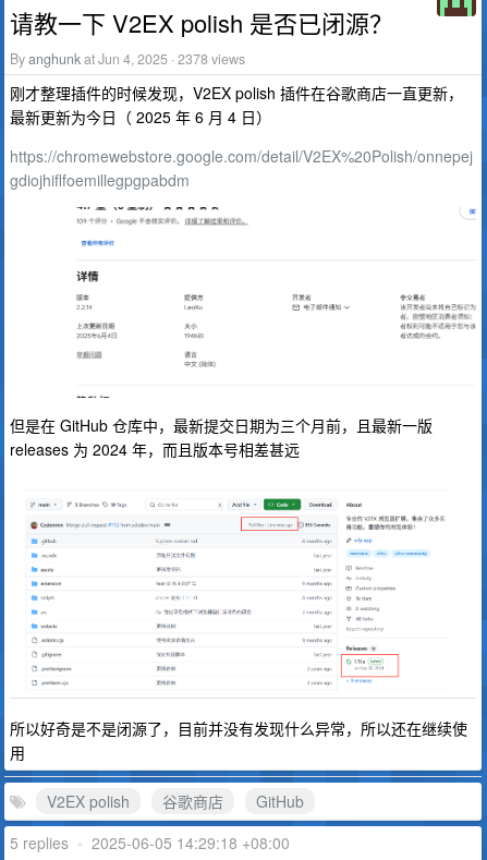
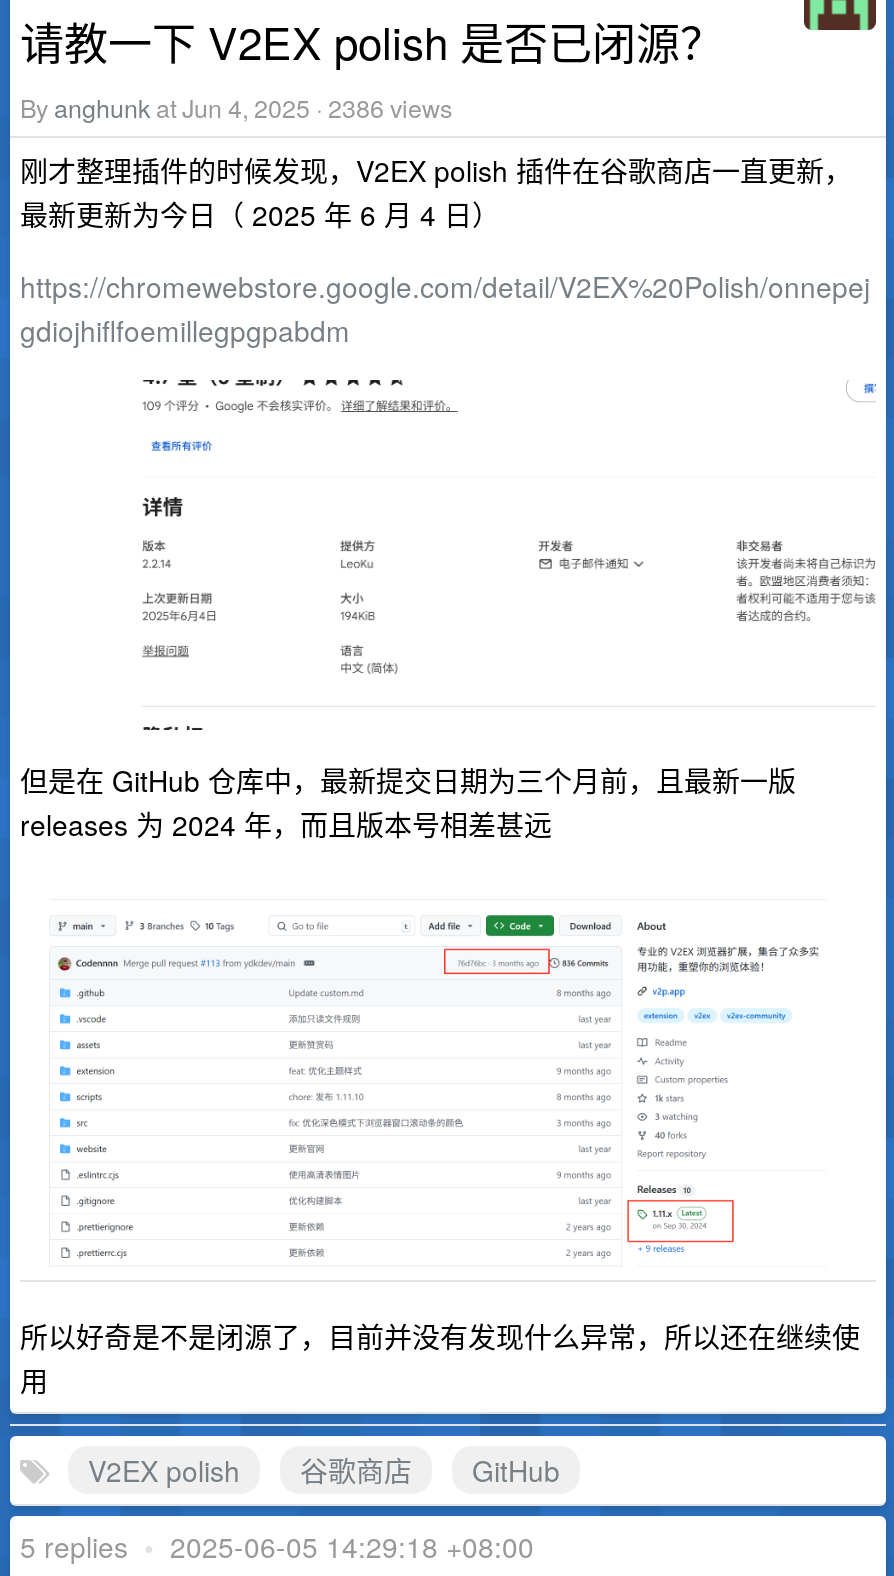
- By anghunk at Jun 4, 2025 · 2378 views
+ By anghunk at Jun 4, 2025 · 2386 views
